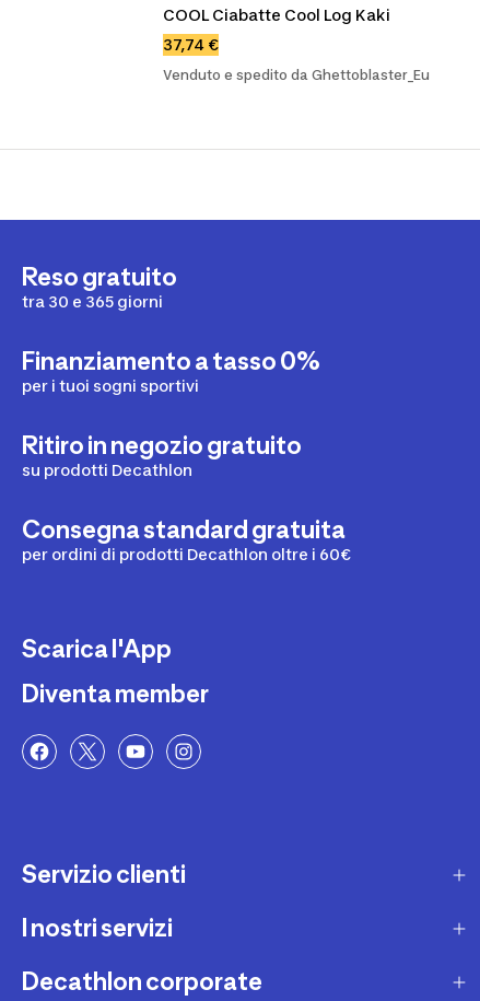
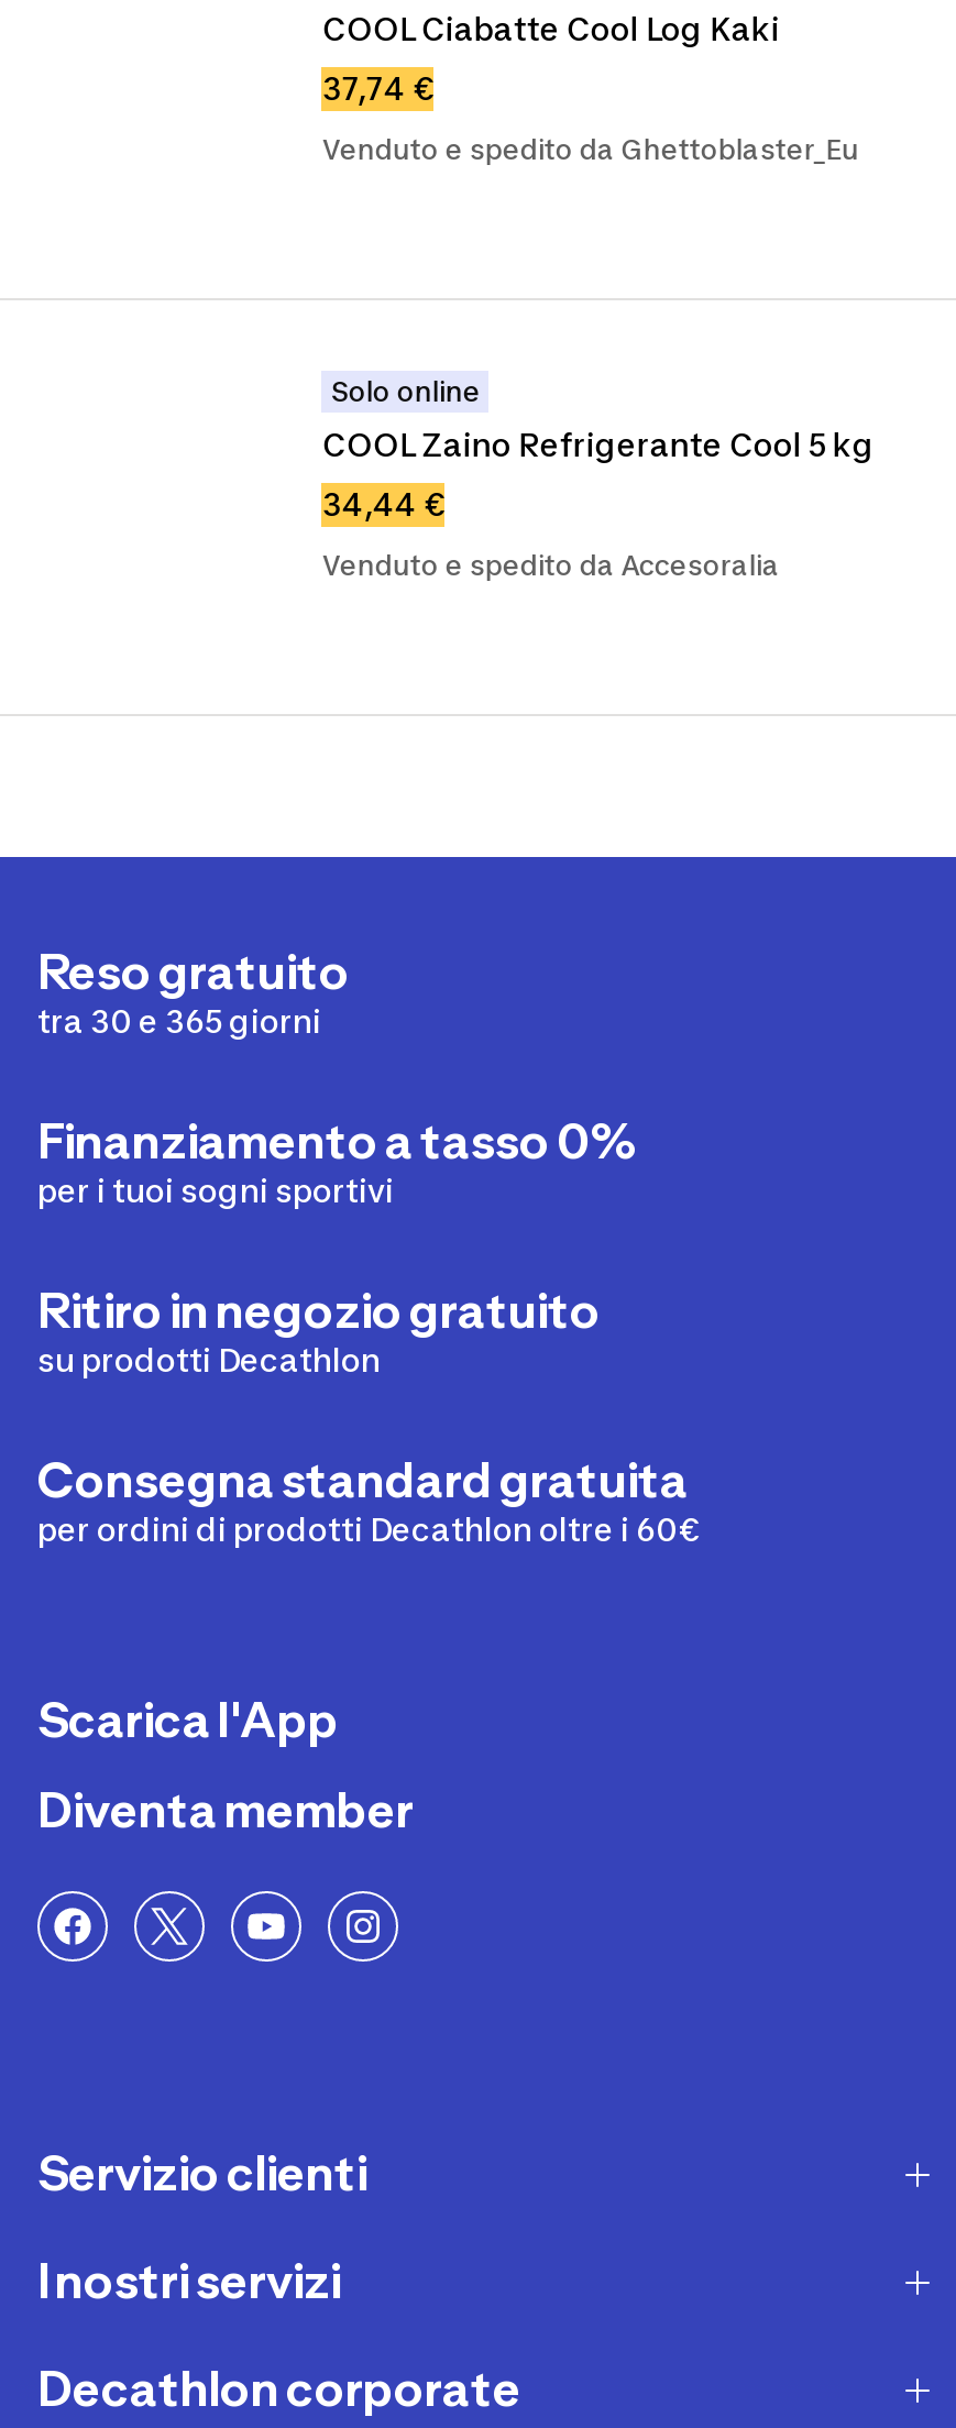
+ Solo online
+ COOL Zaino Refrigerante Cool 5 kg
+ 34,44 €
+ Venduto e spedito da Accesoralia
